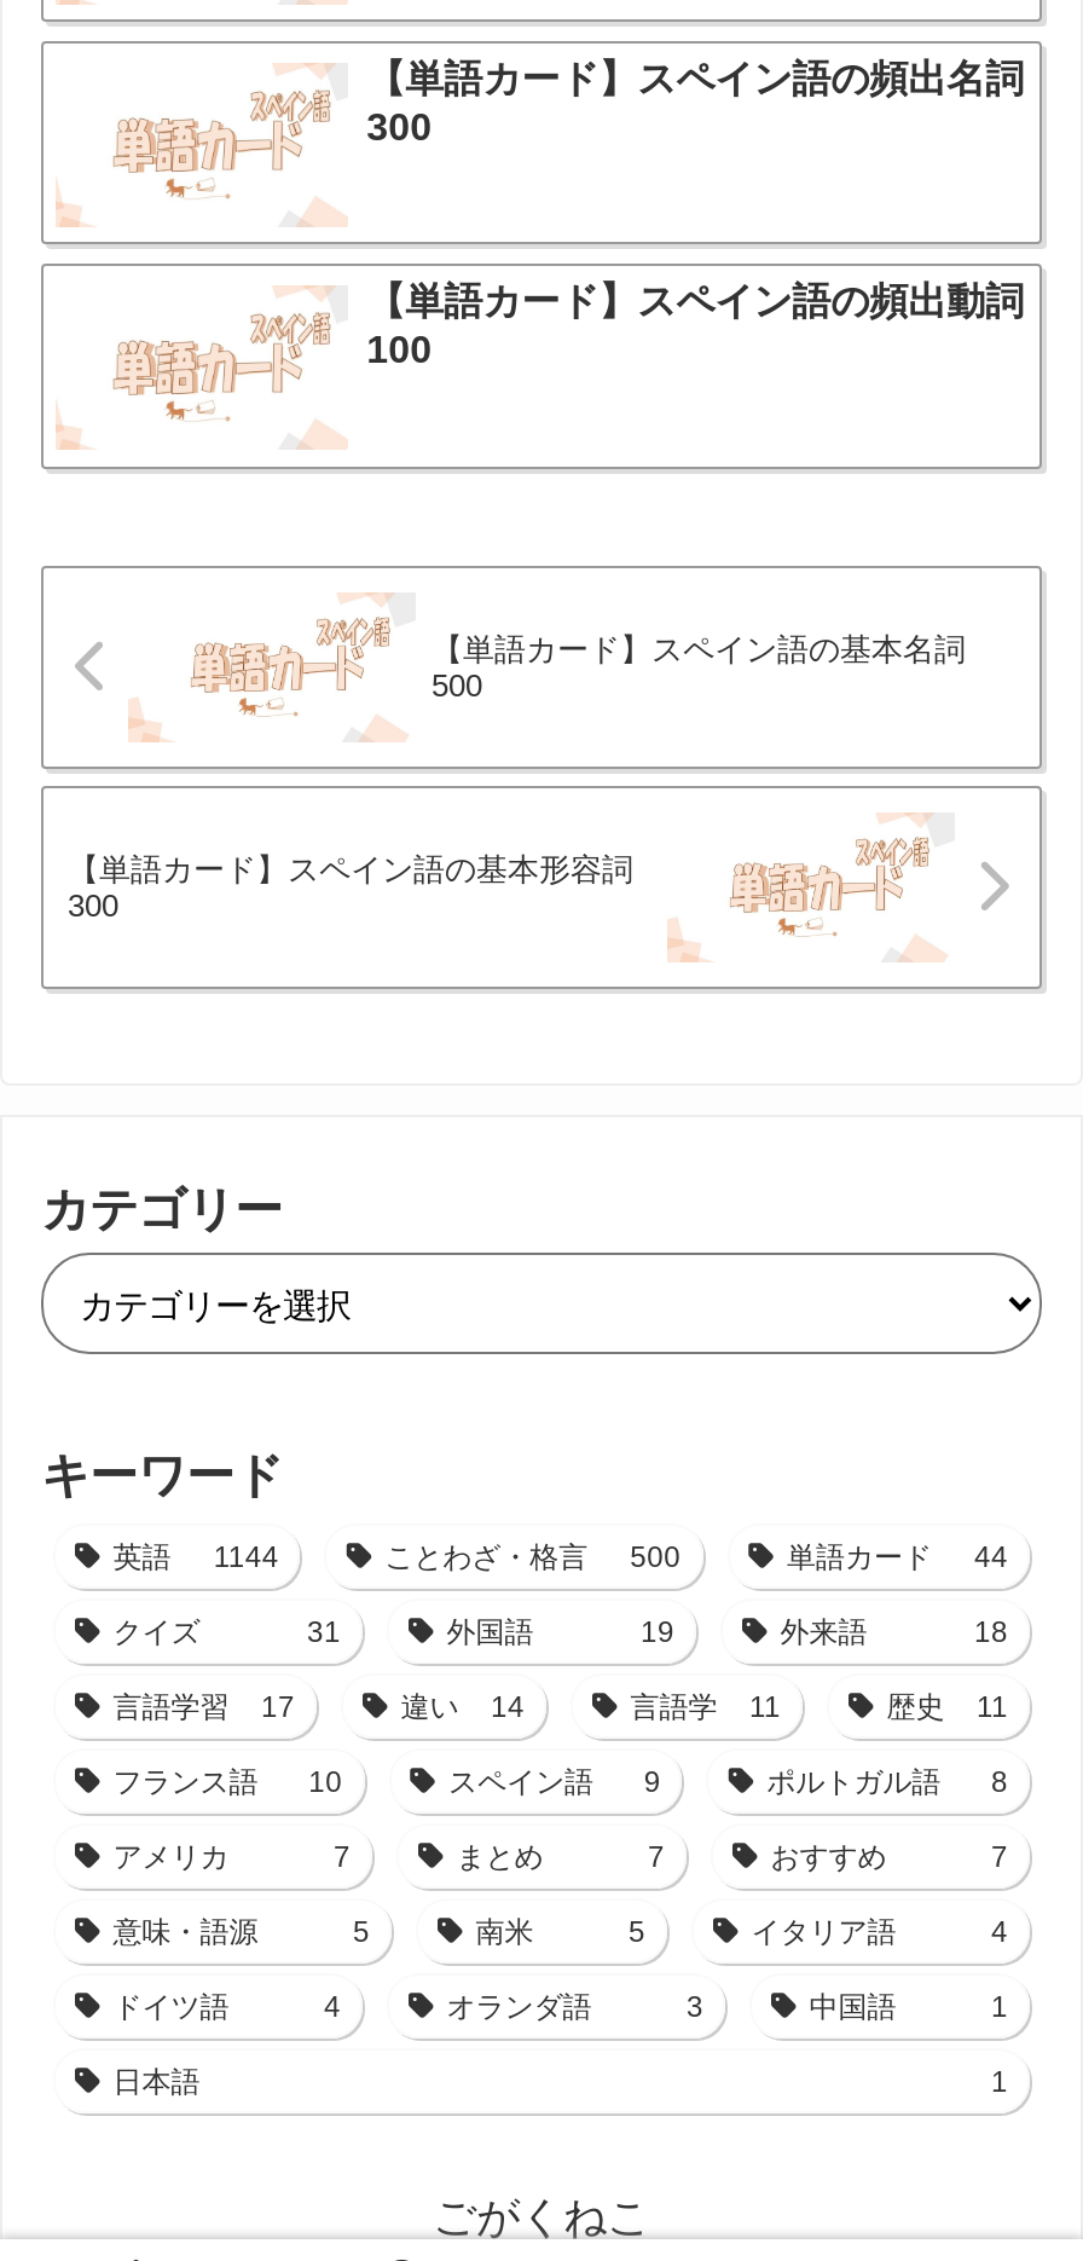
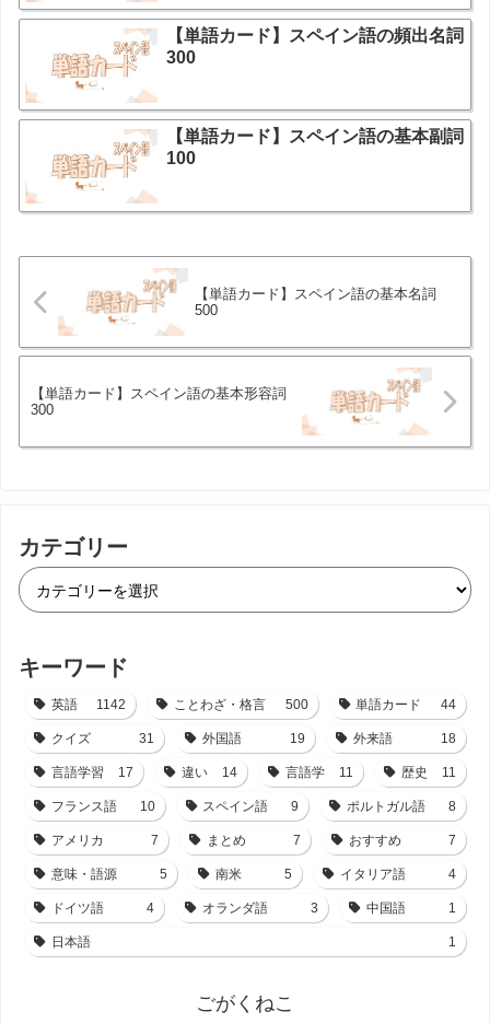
- 【単語カード】スペイン語の頻出動詞
+ 【単語カード】スペイン語の基本副詞

- 英語 1144
+ 英語 1142
